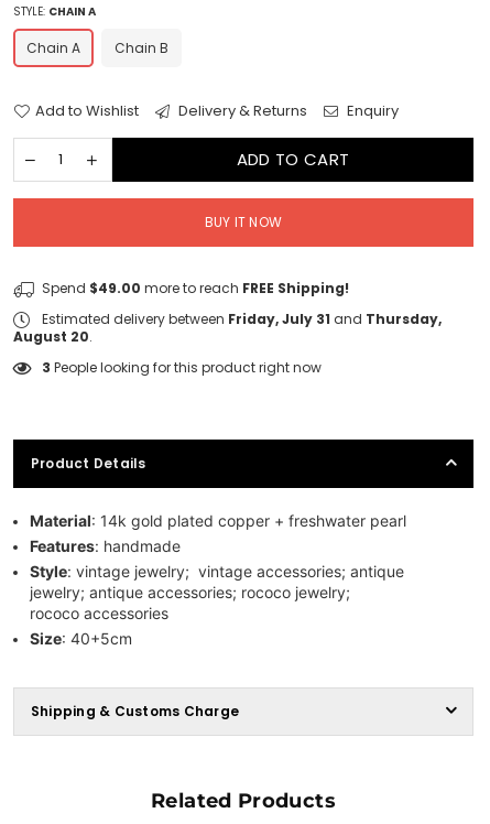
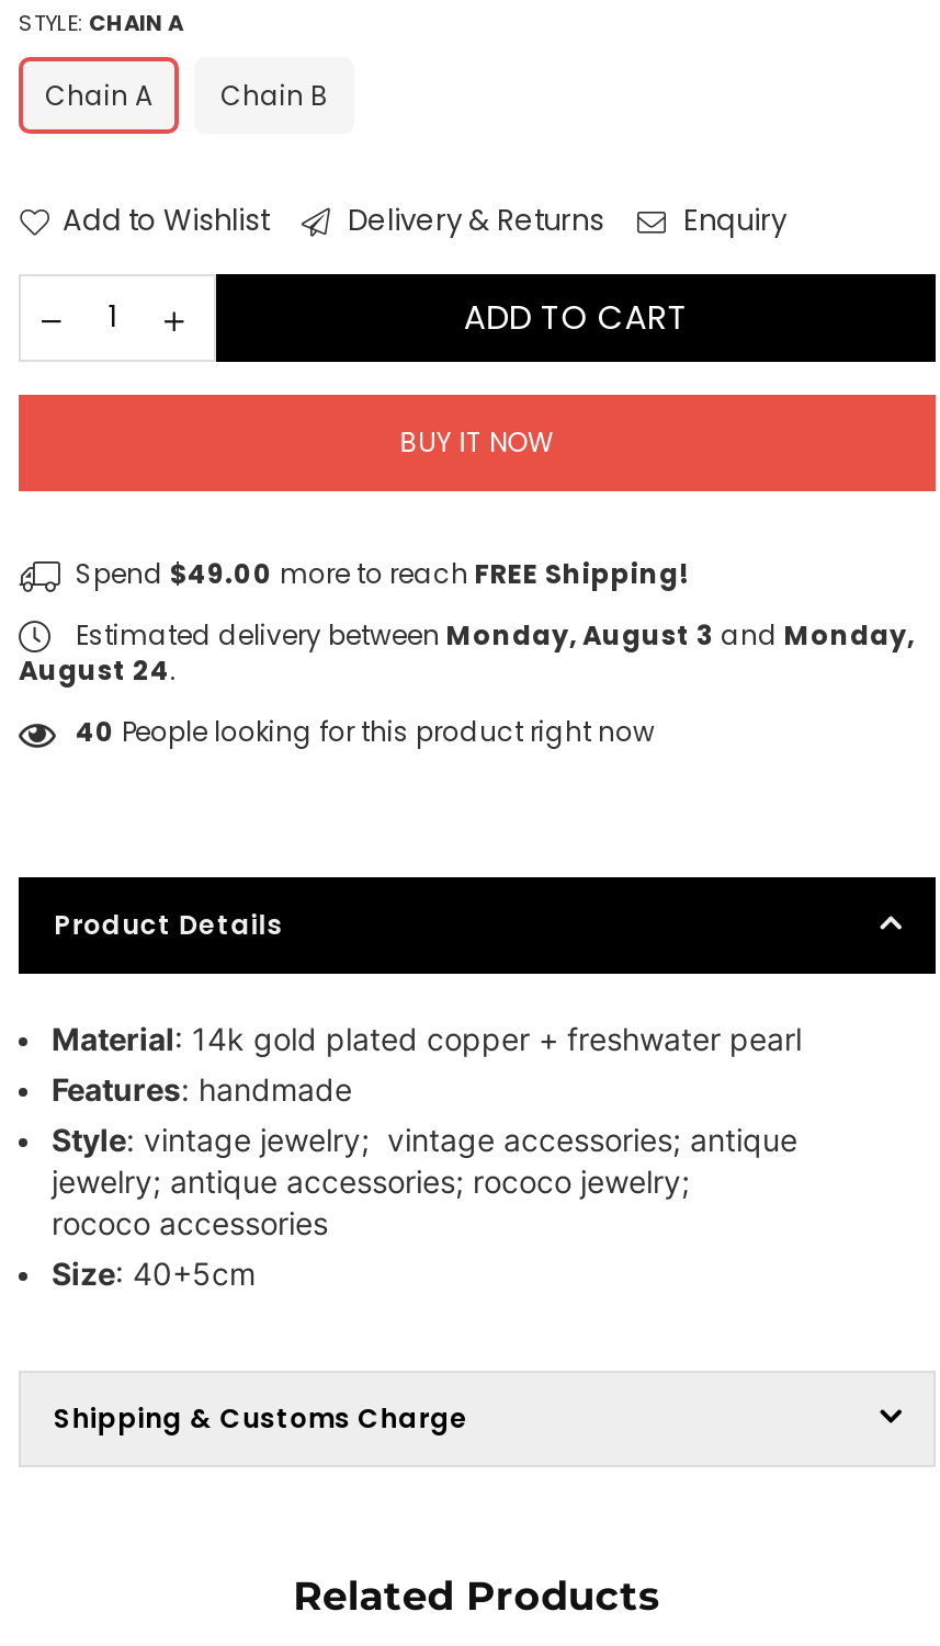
- Estimated delivery between Friday, July 31 and Thursday,
+ Estimated delivery between Monday, August 3 and Monday,

- August 20.
+ August 24.

- 3 People looking for this product right now
+ 40 People looking for this product right now
